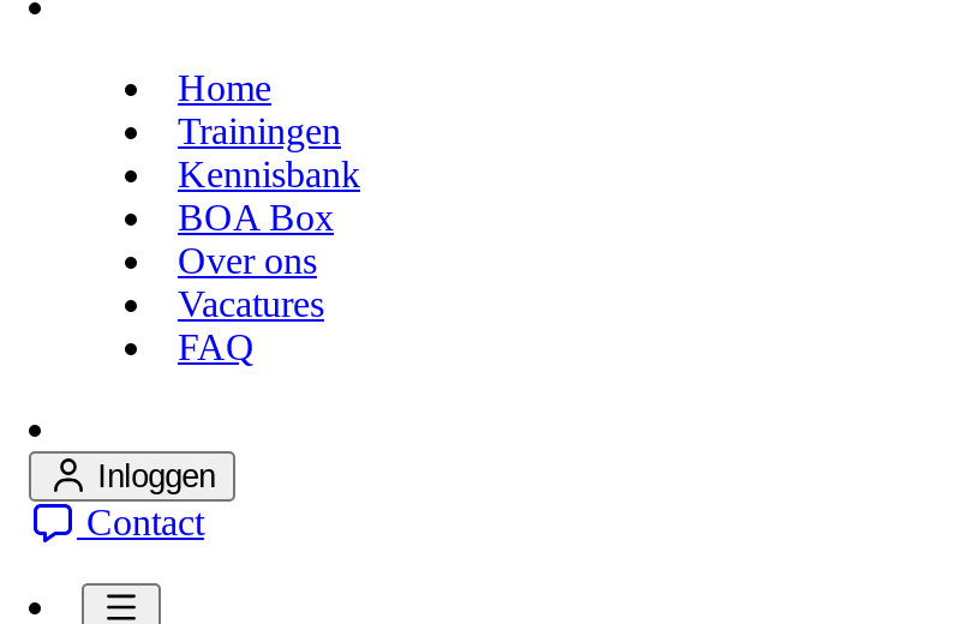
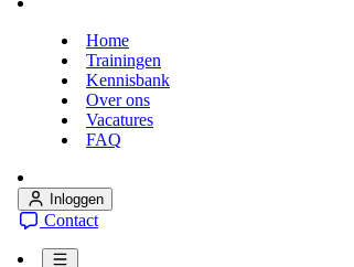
- BOA Box
